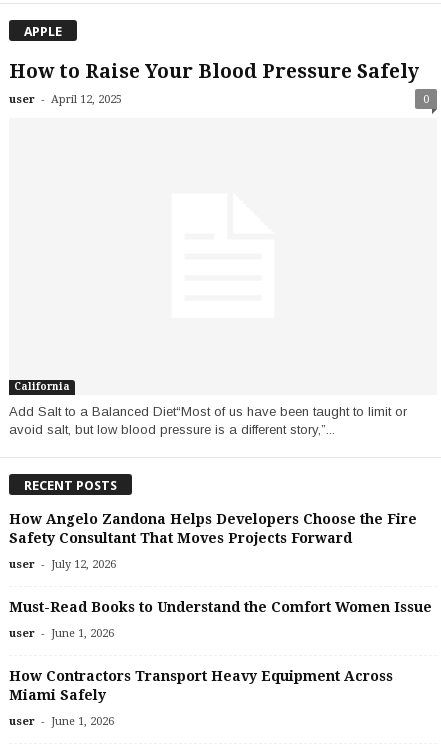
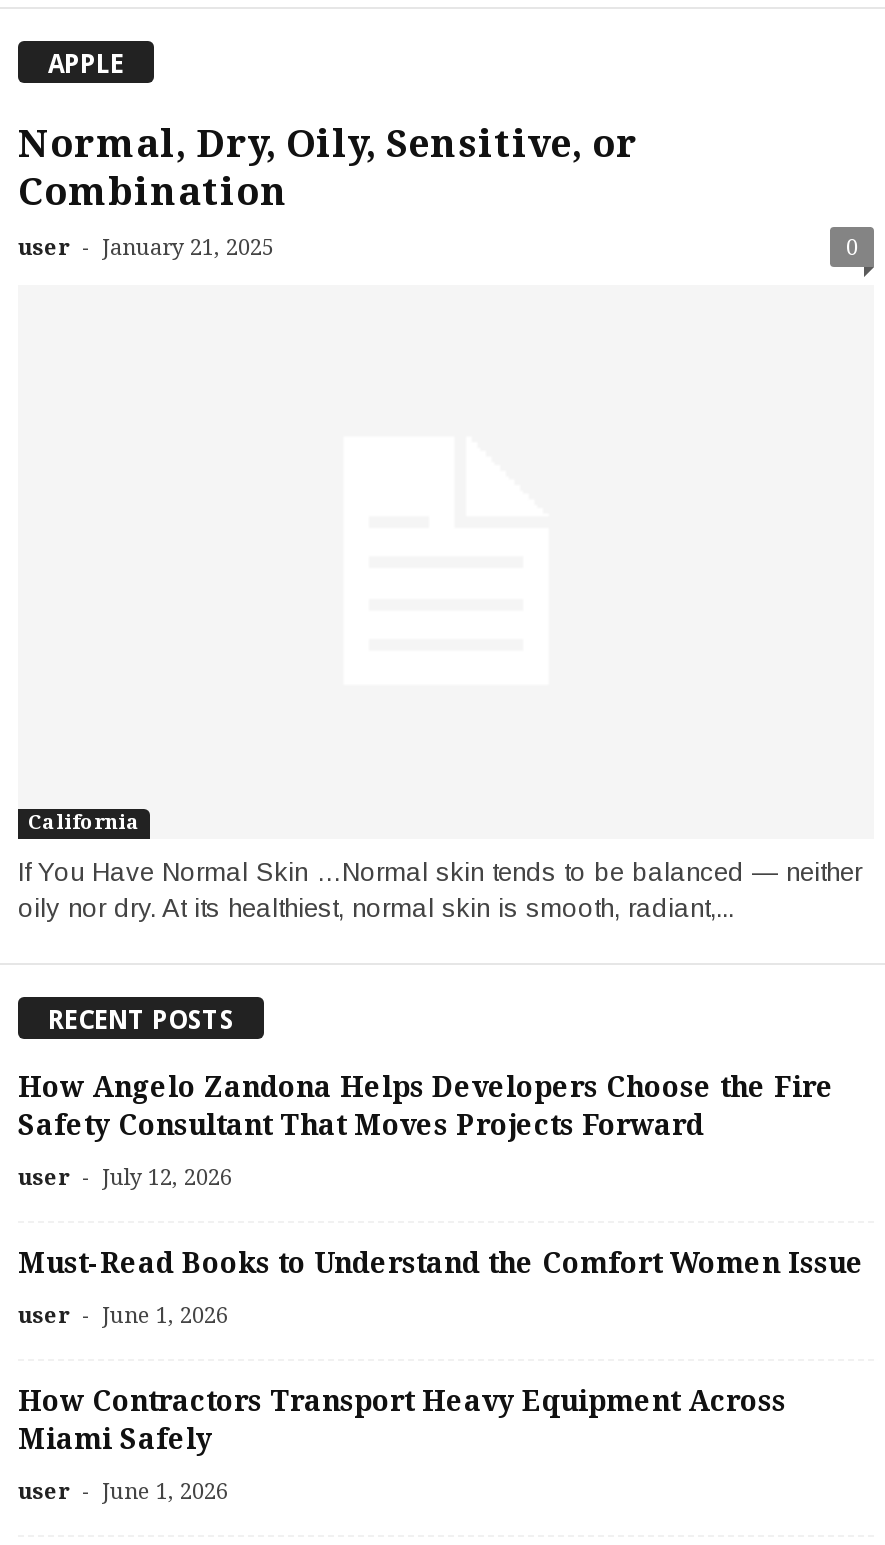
- How to Raise Your Blood Pressure Safely
- user - April 12, 2025
+ Normal, Dry, Oily, Sensitive, or
+ Combination
+ user - January 21, 2025

- Add Salt to a Balanced Diet“Most of us have been taught to limit or
- avoid salt, but low blood pressure is a different story,”...
+ If You Have Normal Skin …Normal skin tends to be balanced — neither
+ oily nor dry. At its healthiest, normal skin is smooth, radiant,...
